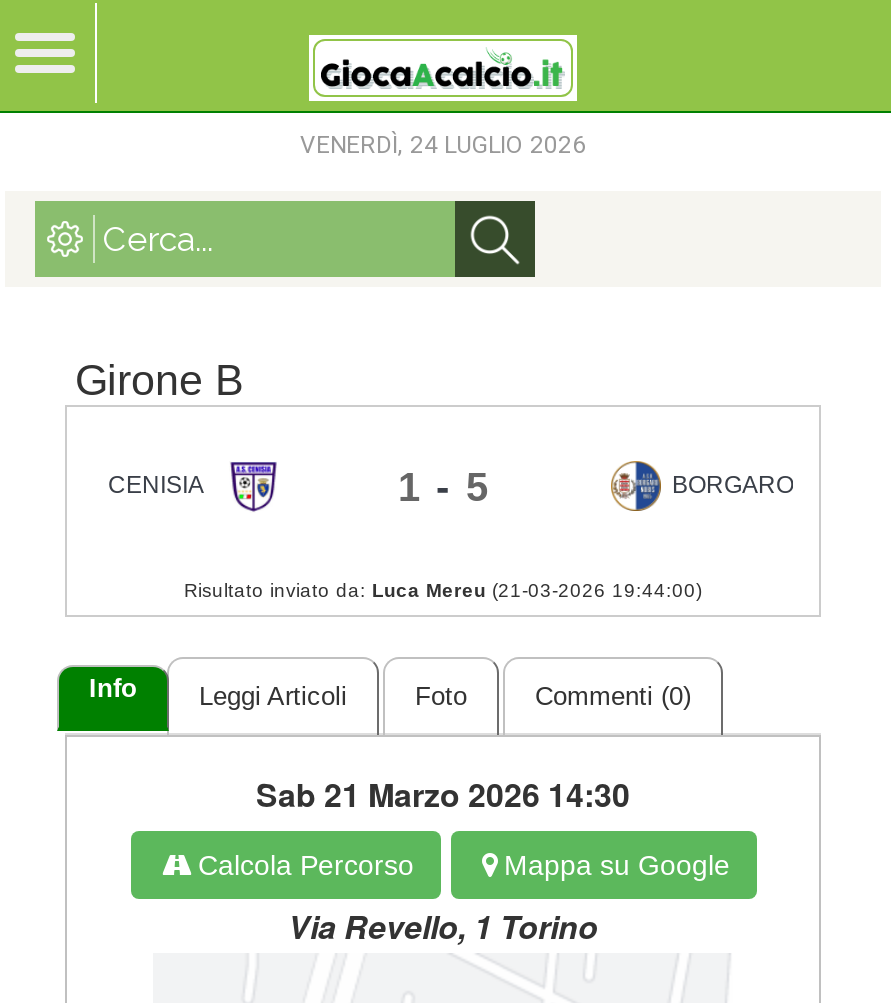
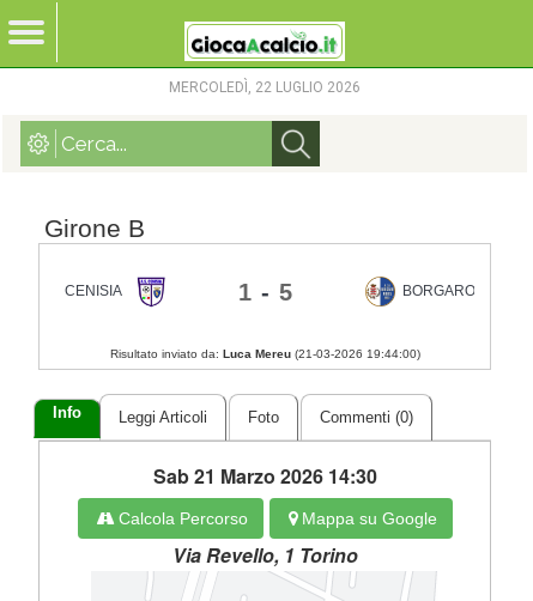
- VENERDÌ, 24 LUGLIO 2026
+ MERCOLEDÌ, 22 LUGLIO 2026
